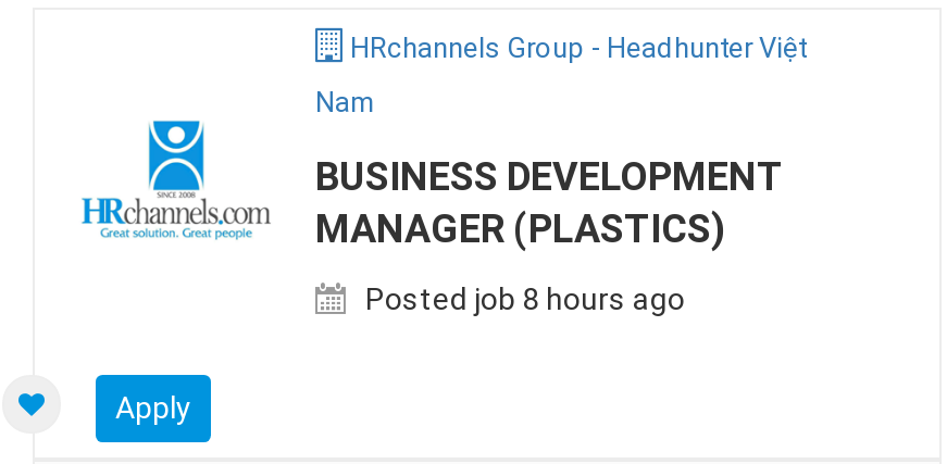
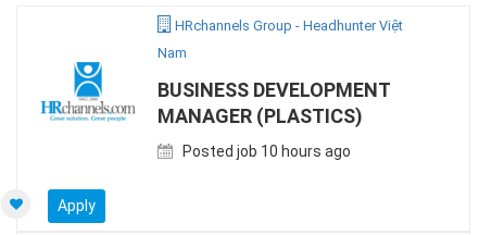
- Posted job 8 hours ago
+ Posted job 10 hours ago
